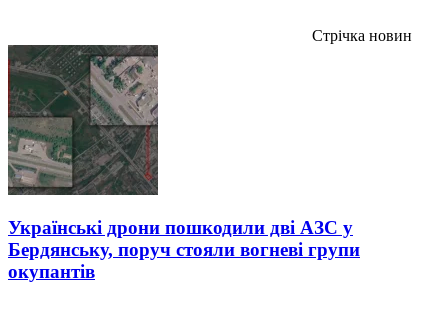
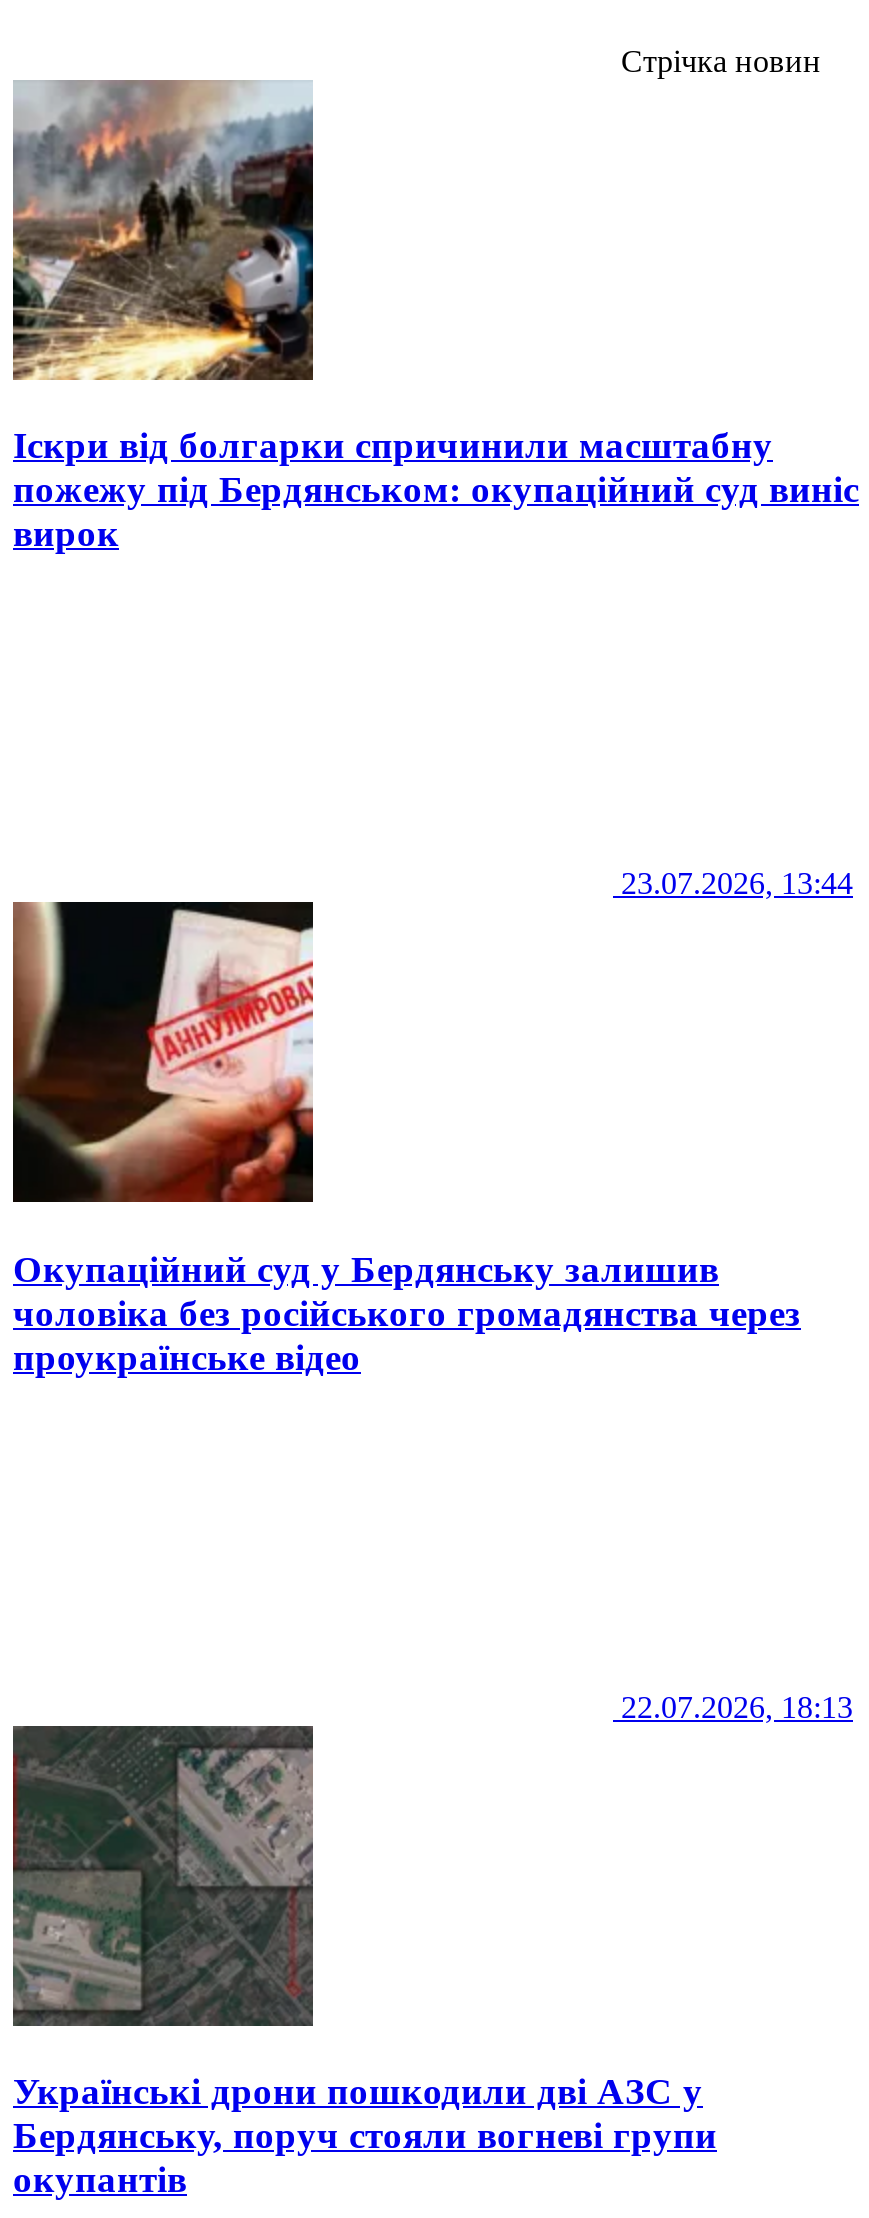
+ [image]
+ Іскри від болгарки спричинили масштабну
+ пожежу під Бердянськом: окупаційний суд виніс
+ вирок

+ [image]
+ Окупаційний суд у Бердянську залишив
+ чоловіка без російського громадянства через
+ проукраїнське відео

+ 23.07.2026, 13:44

+ 22.07.2026, 18:13
